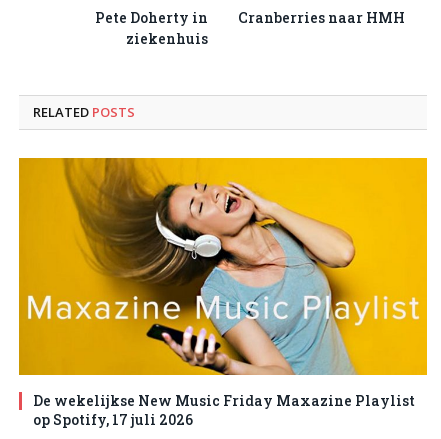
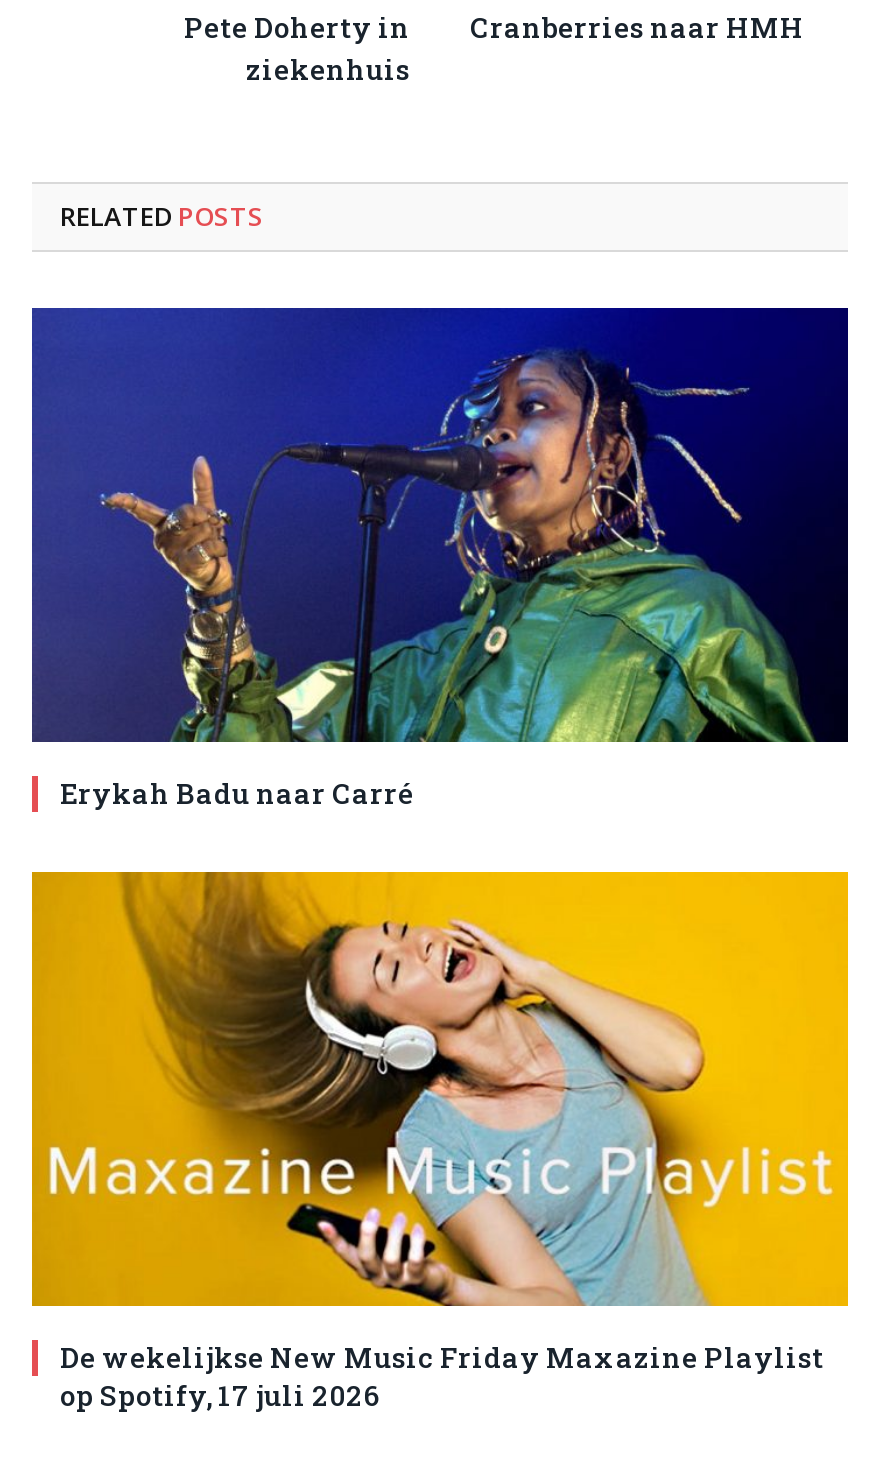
+ [image]
+ Erykah Badu naar Carré
